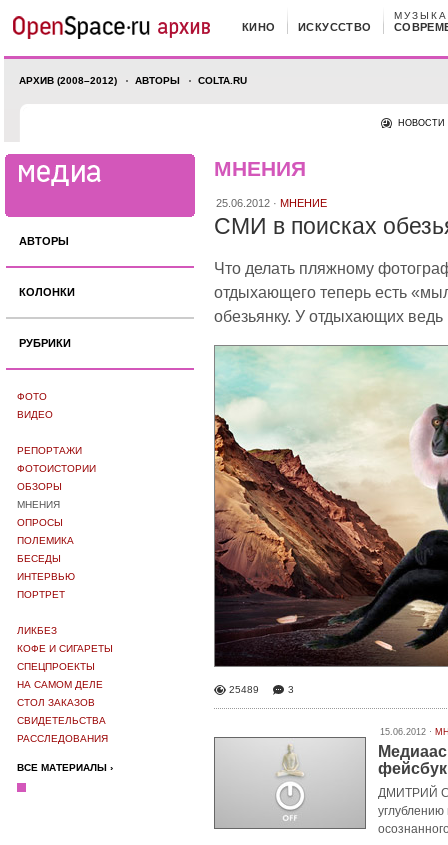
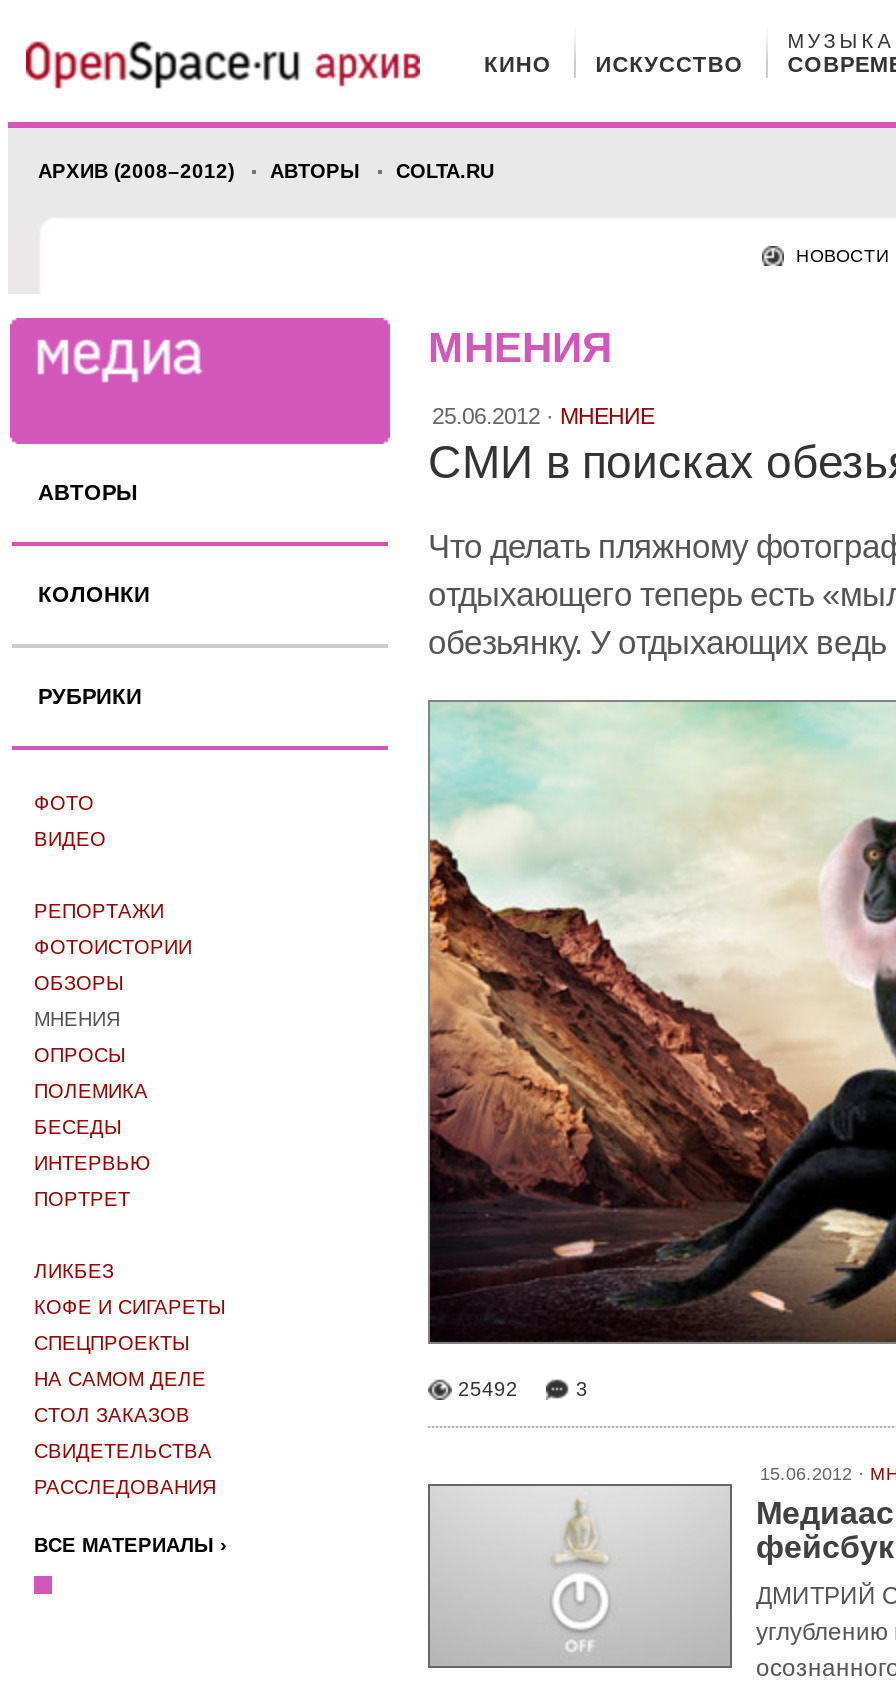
- 25489
+ 25492
